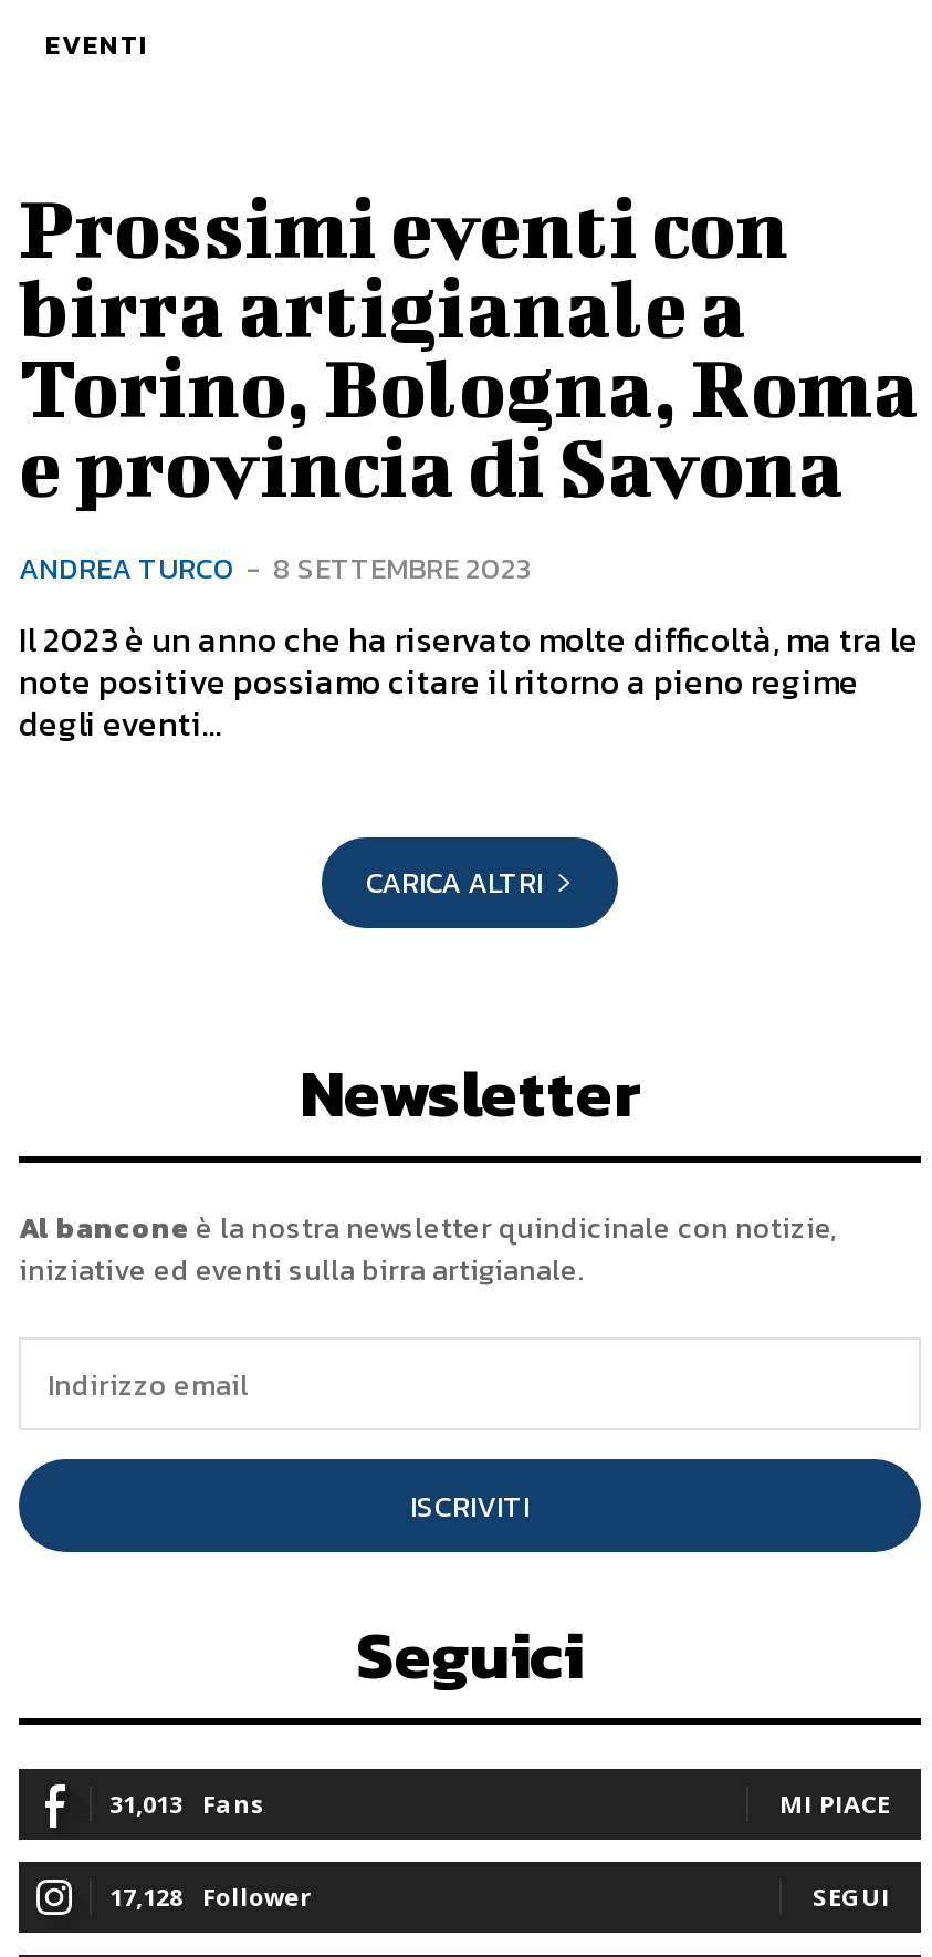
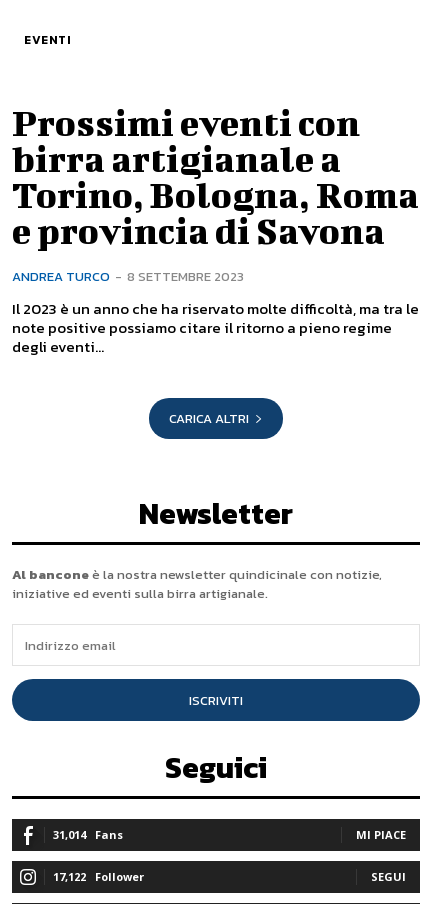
- 31,013 Fans
+ 31,014 Fans

- 17,128 Follower
+ 17,122 Follower
